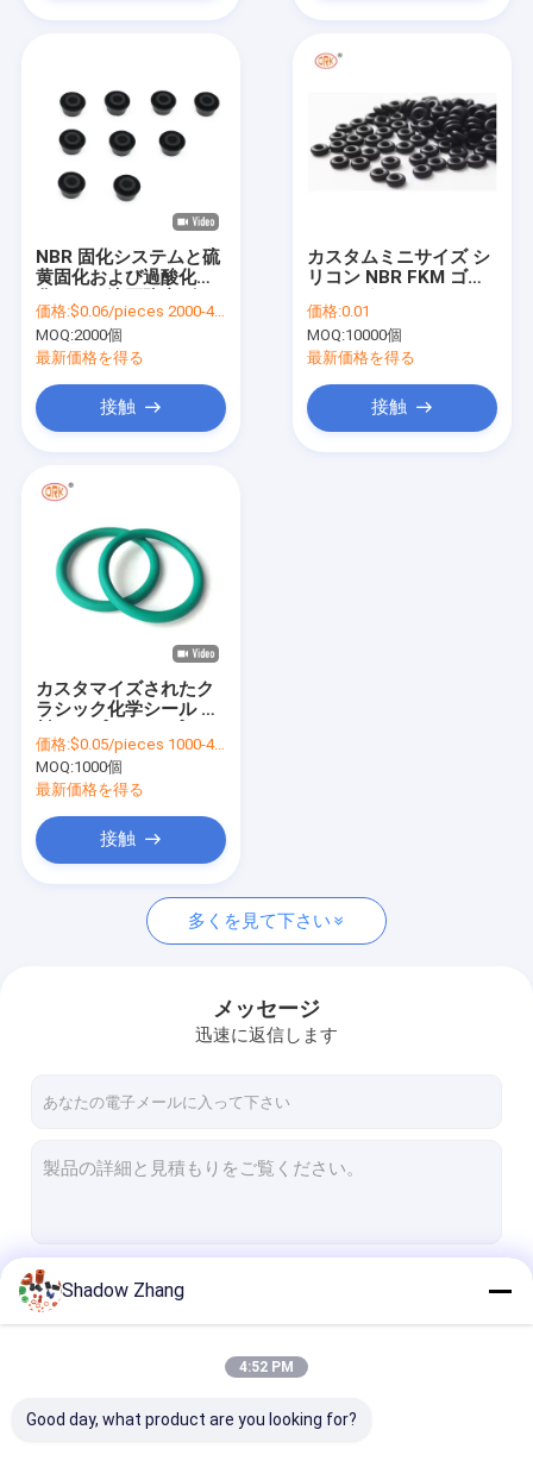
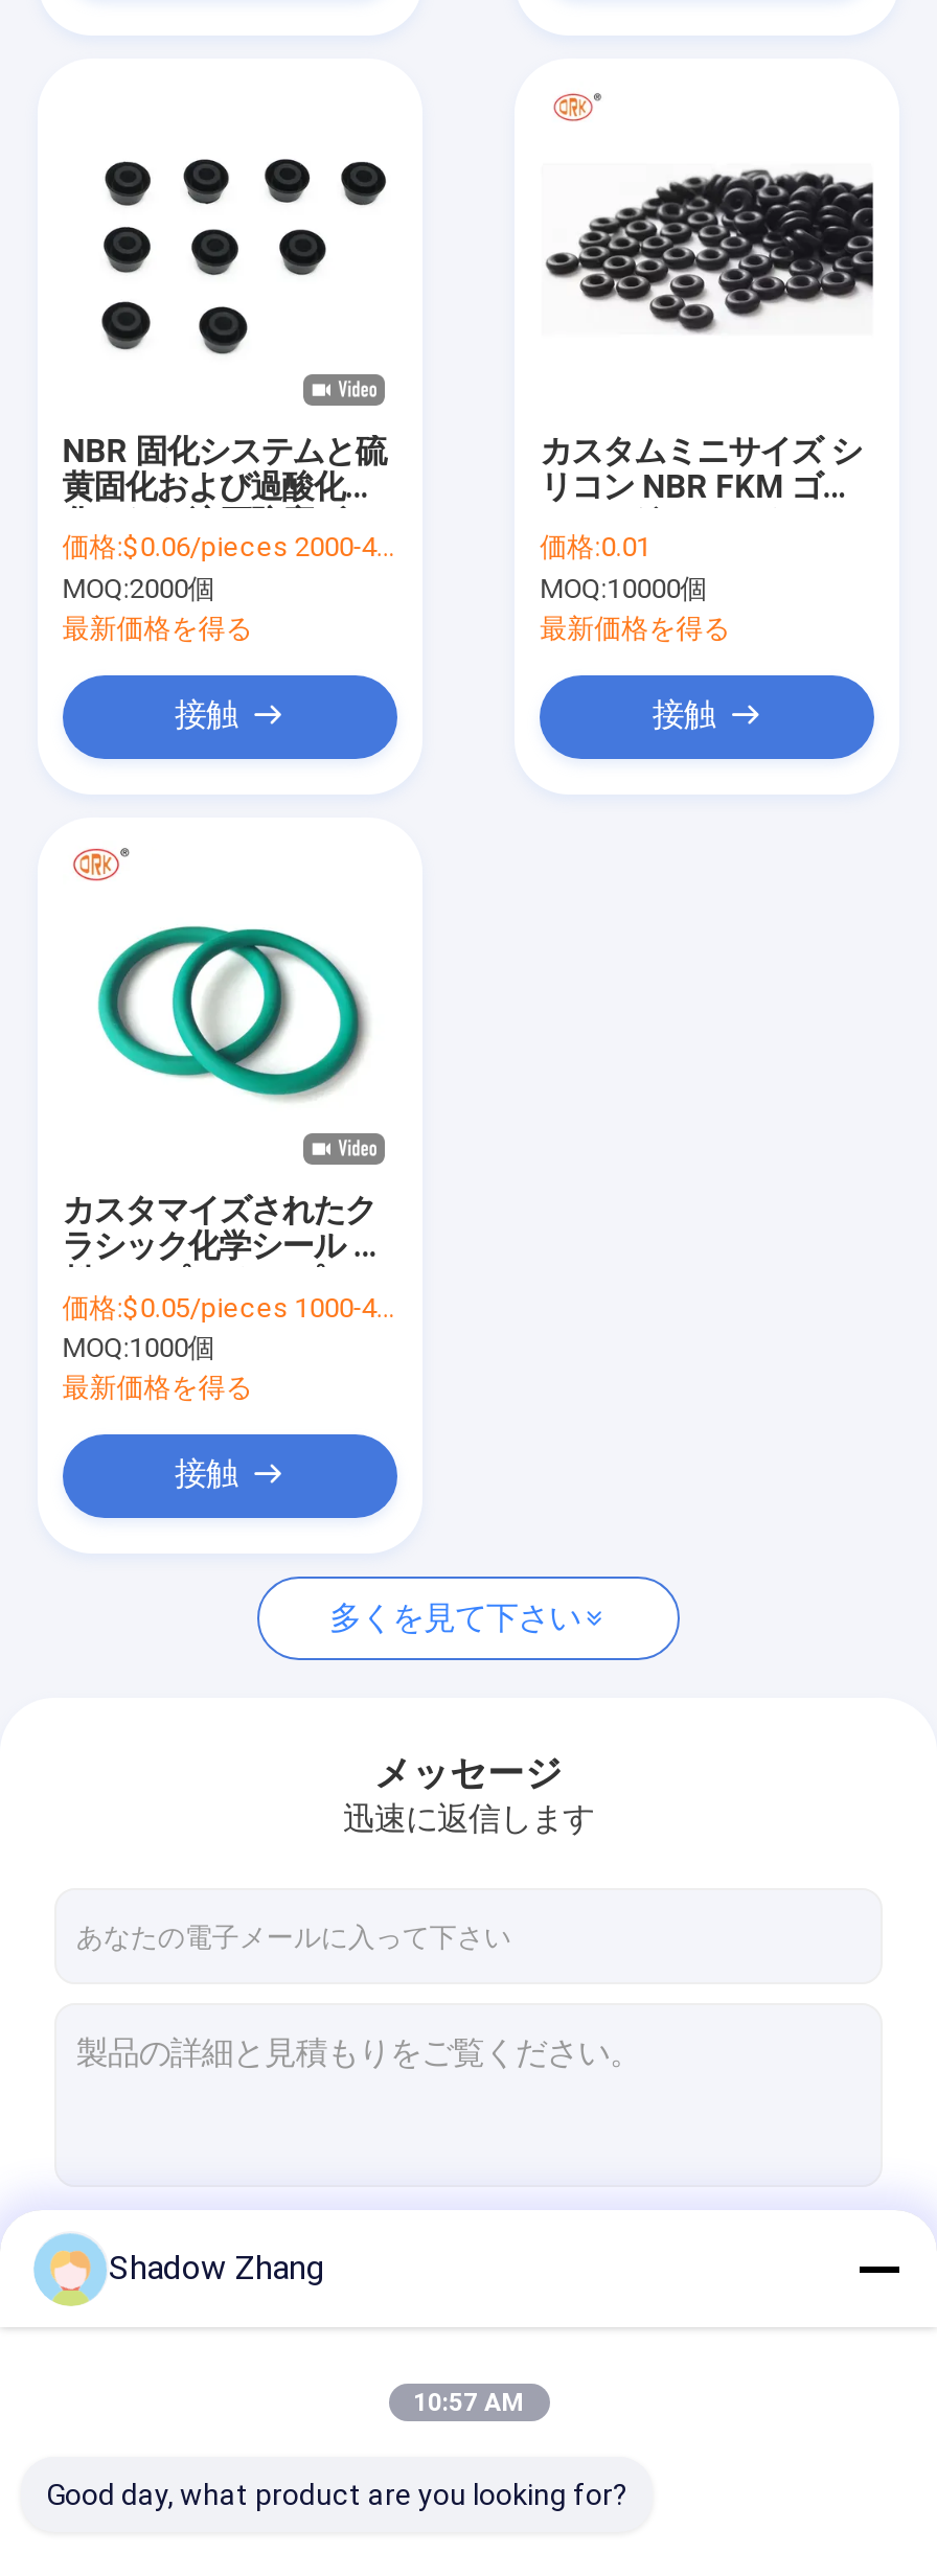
- [image]
+ [image]

- 4:52 PM
+ 10:57 AM
